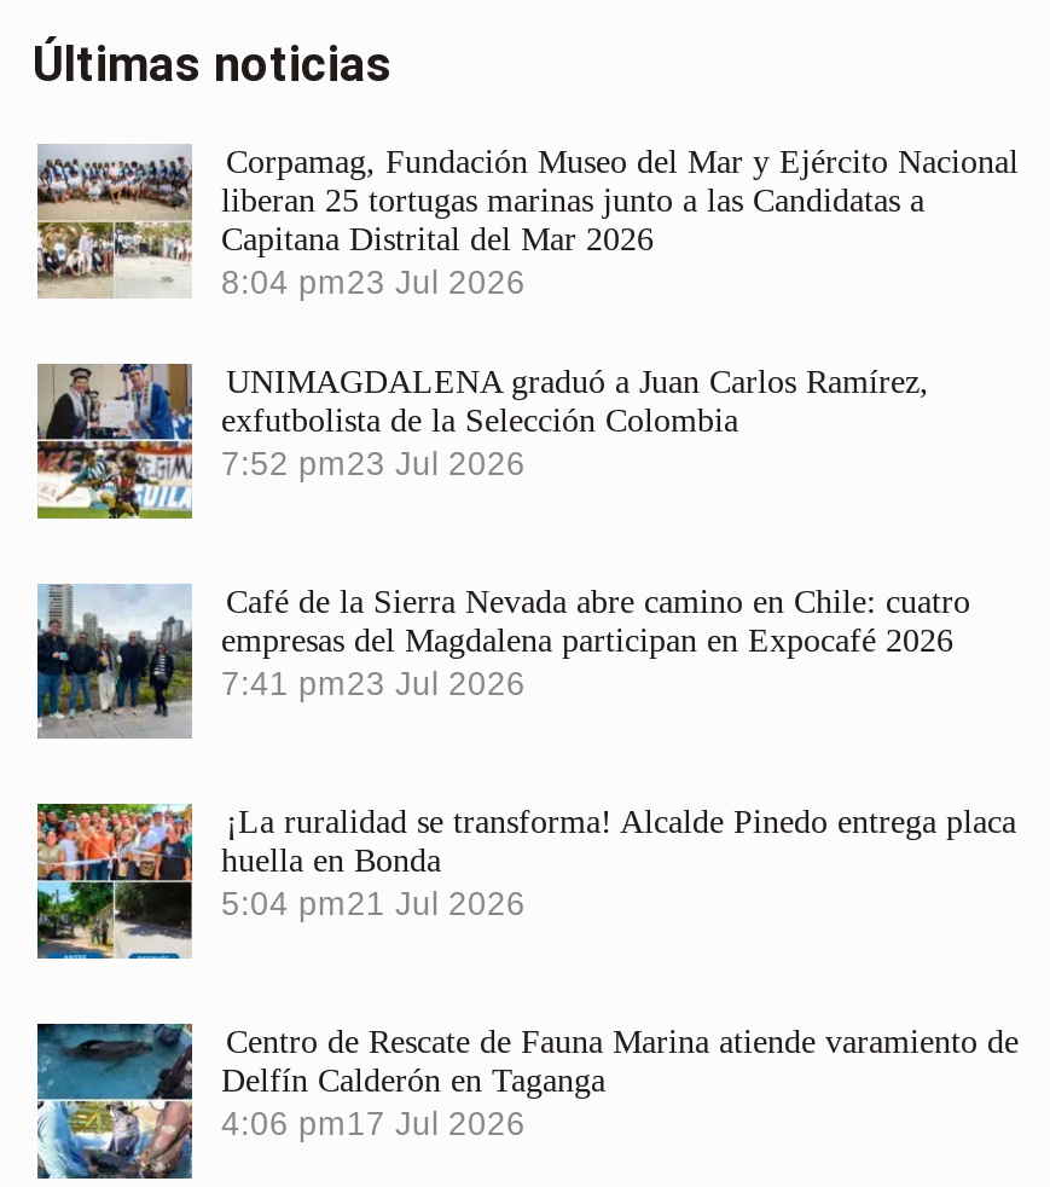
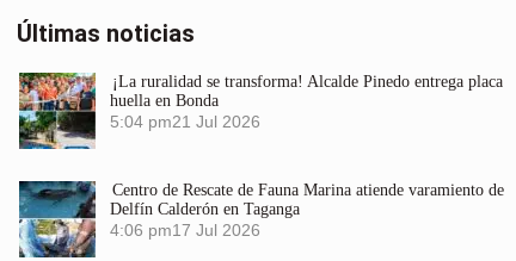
- [image]
- Corpamag, Fundación Museo del Mar y Ejército Nacional
- liberan 25 tortugas marinas junto a las Candidatas a
- Capitana Distrital del Mar 2026
- 8:04 pm23 Jul 2026
- UNIMAGDALENA graduó a Juan Carlos Ramírez,
- exfutbolista de la Selección Colombia
- 7:52 pm23 Jul 2026

- [image]
- Café de la Sierra Nevada abre camino en Chile: cuatro
- empresas del Magdalena participan en Expocafé 2026
- 7:41 pm23 Jul 2026

- [image]
